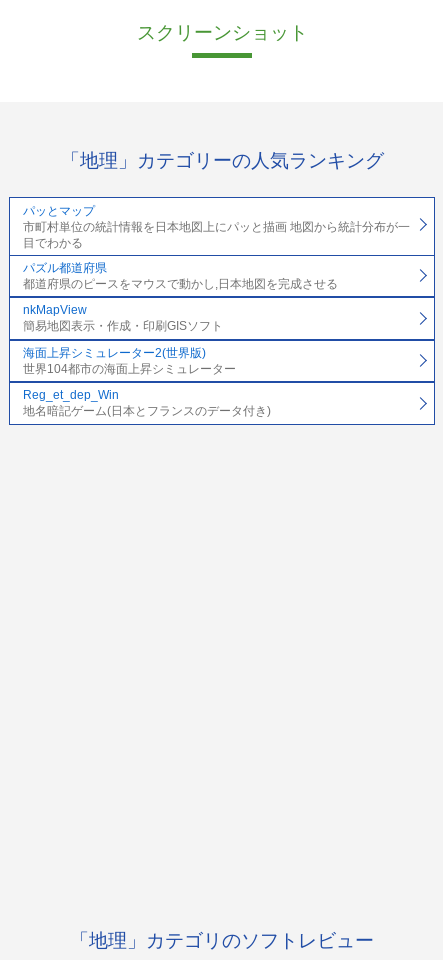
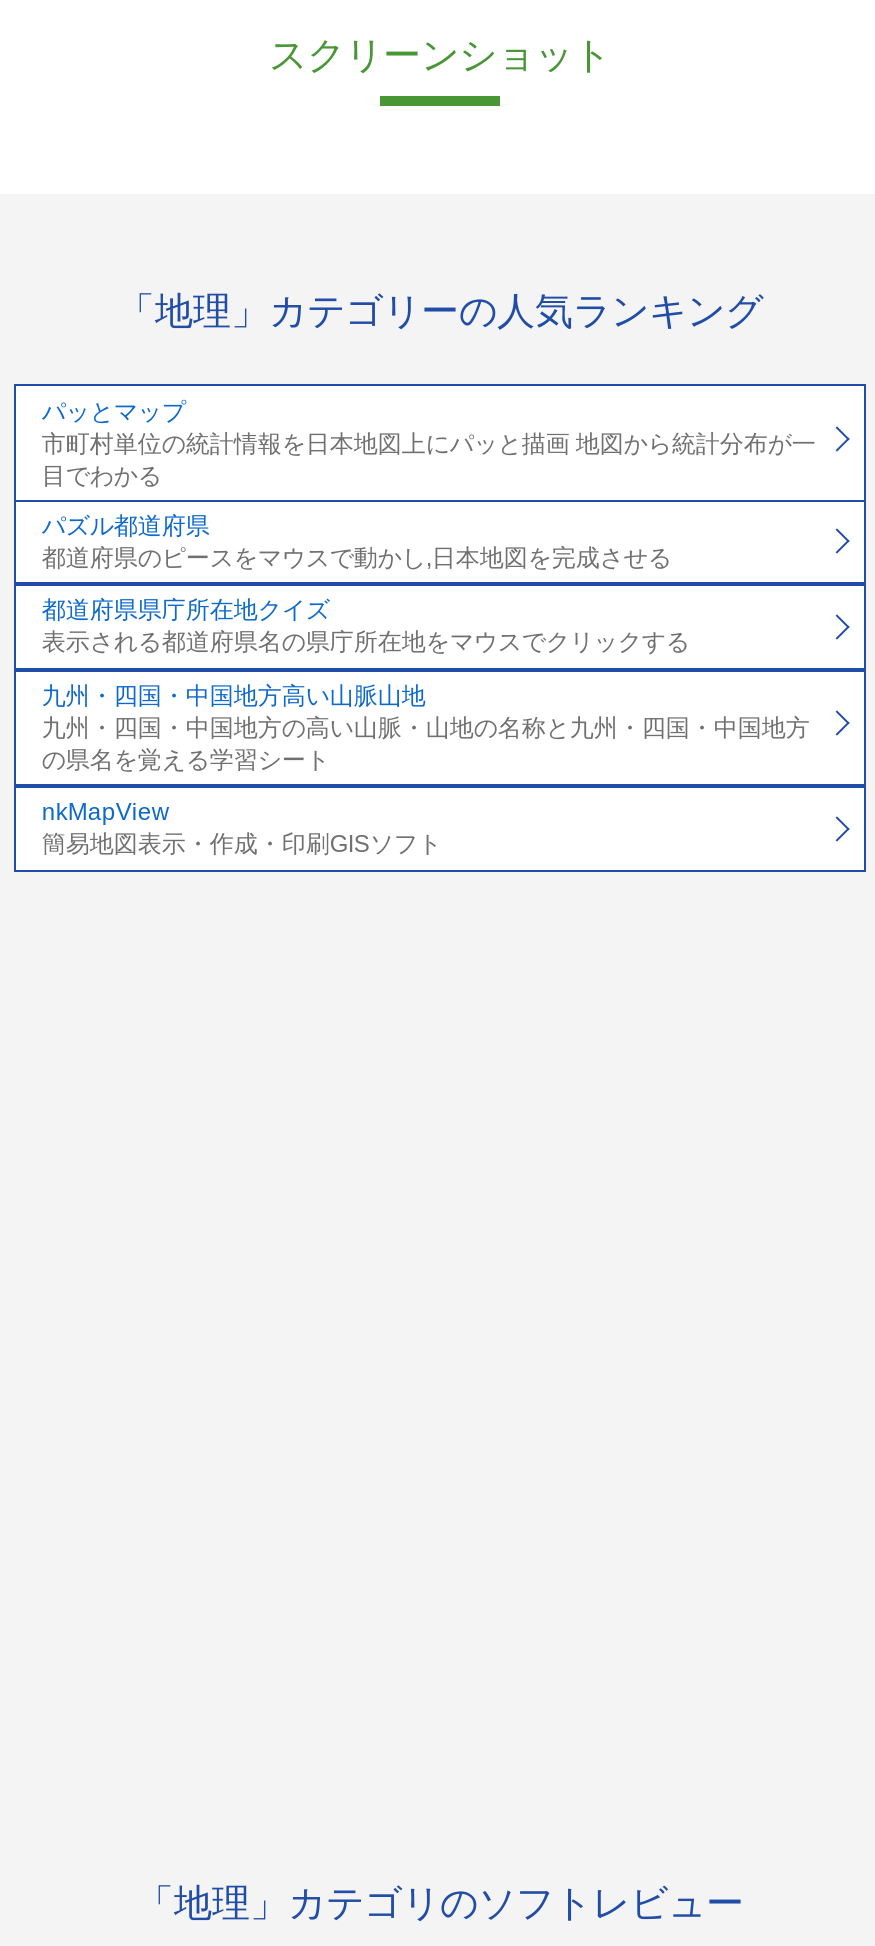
+ 都道府県県庁所在地クイズ
+ 表示される都道府県名の県庁所在地をマウスでクリックする
+ 九州・四国・中国地方高い山脈山地
+ 九州・四国・中国地方の高い山脈・山地の名称と九州・四国・中国地方
+ の県名を覚える学習シート

moved down: nkMapView | 簡易地図表示・作成・印刷GISソフト

- 海面上昇シミュレーター2(世界版)
- 世界104都市の海面上昇シミュレーター
- Reg_et_dep_Win
- 地名暗記ゲーム(日本とフランスのデータ付き)
